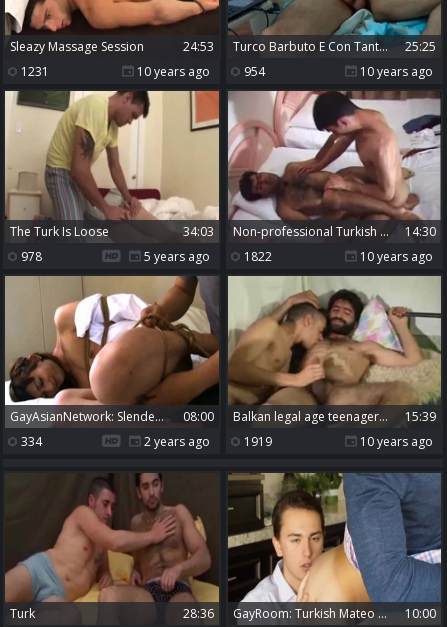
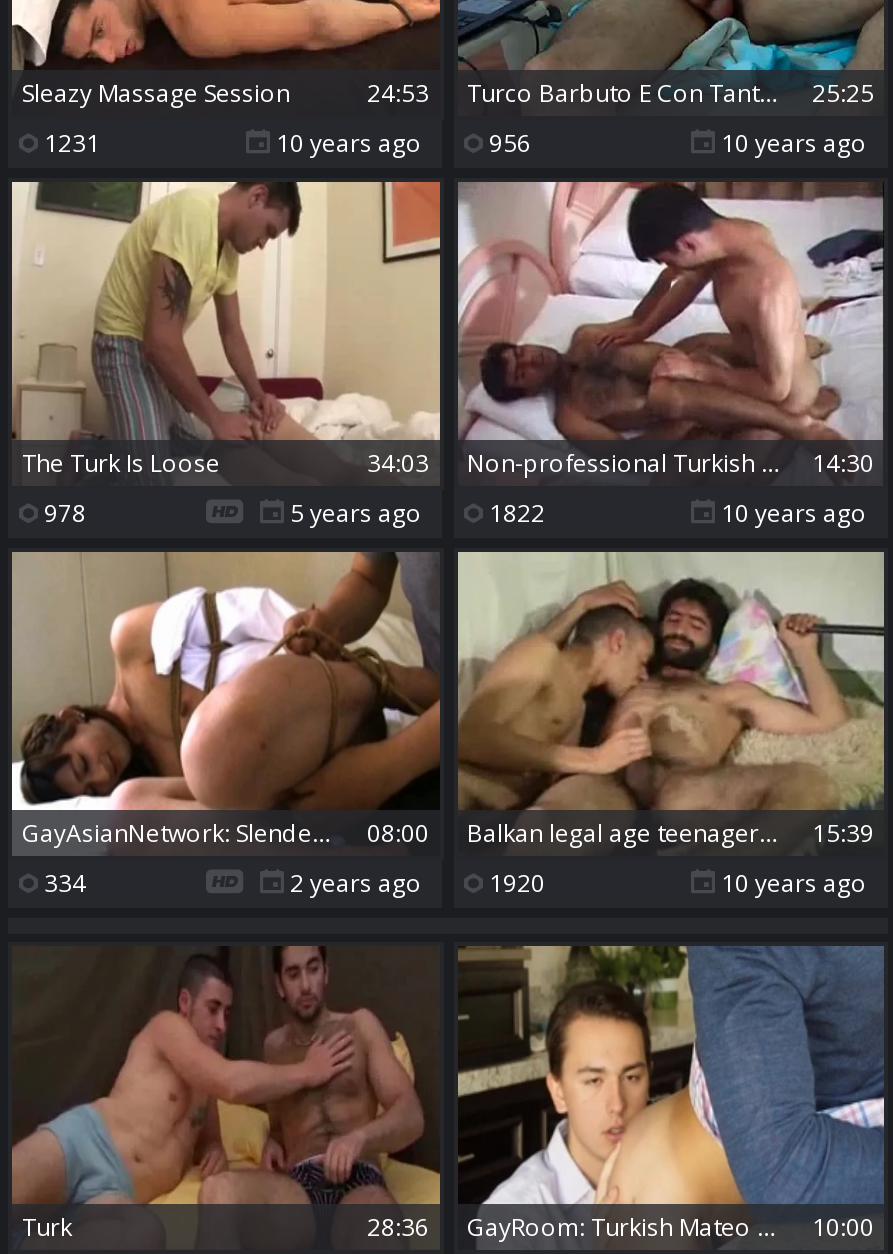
- 10 years ago 954
+ 10 years ago 956

- 2 years ago 1919
+ 2 years ago 1920
